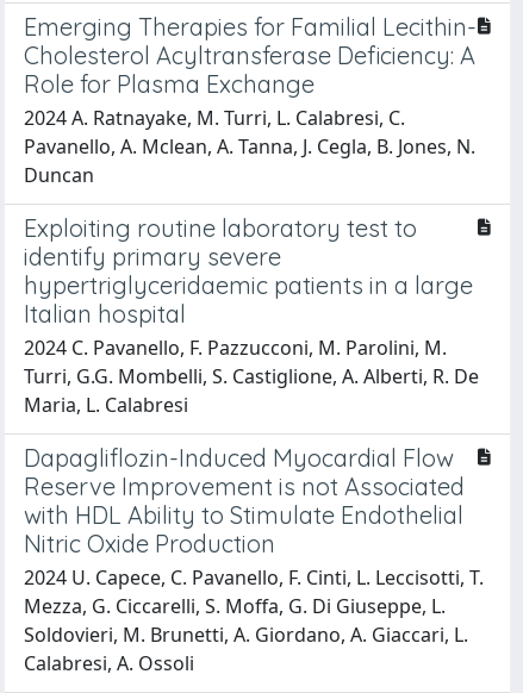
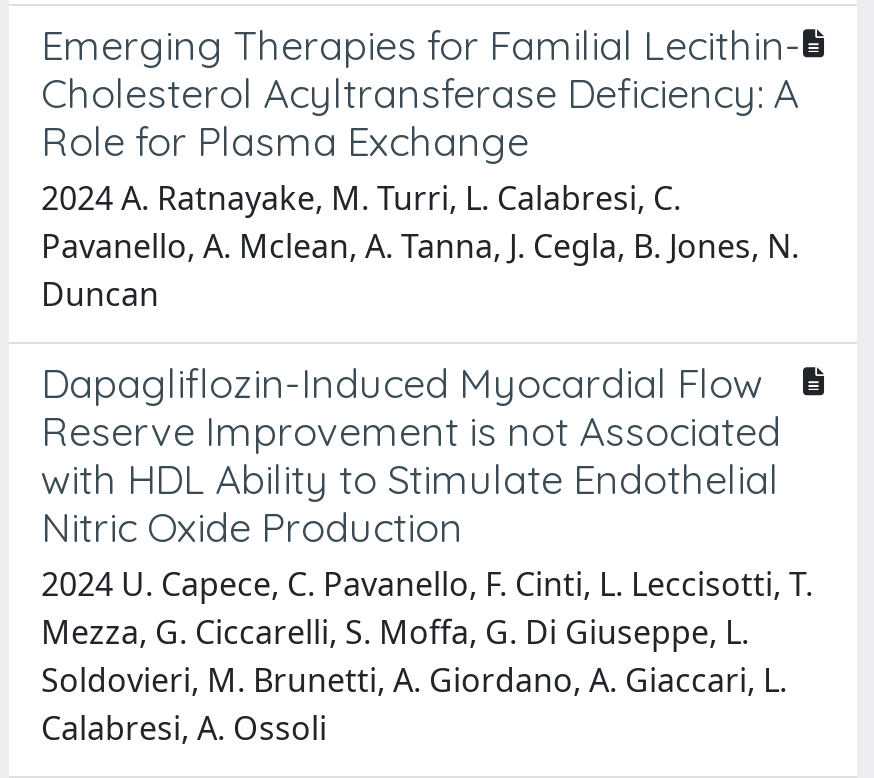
- Exploiting routine laboratory test to
- identify primary severe
- hypertriglyceridaemic patients in a large
- Italian hospital
- 2024 C. Pavanello, F. Pazzucconi, M. Parolini, M.
- Turri, G.G. Mombelli, S. Castiglione, A. Alberti, R. De
- Maria, L. Calabresi
